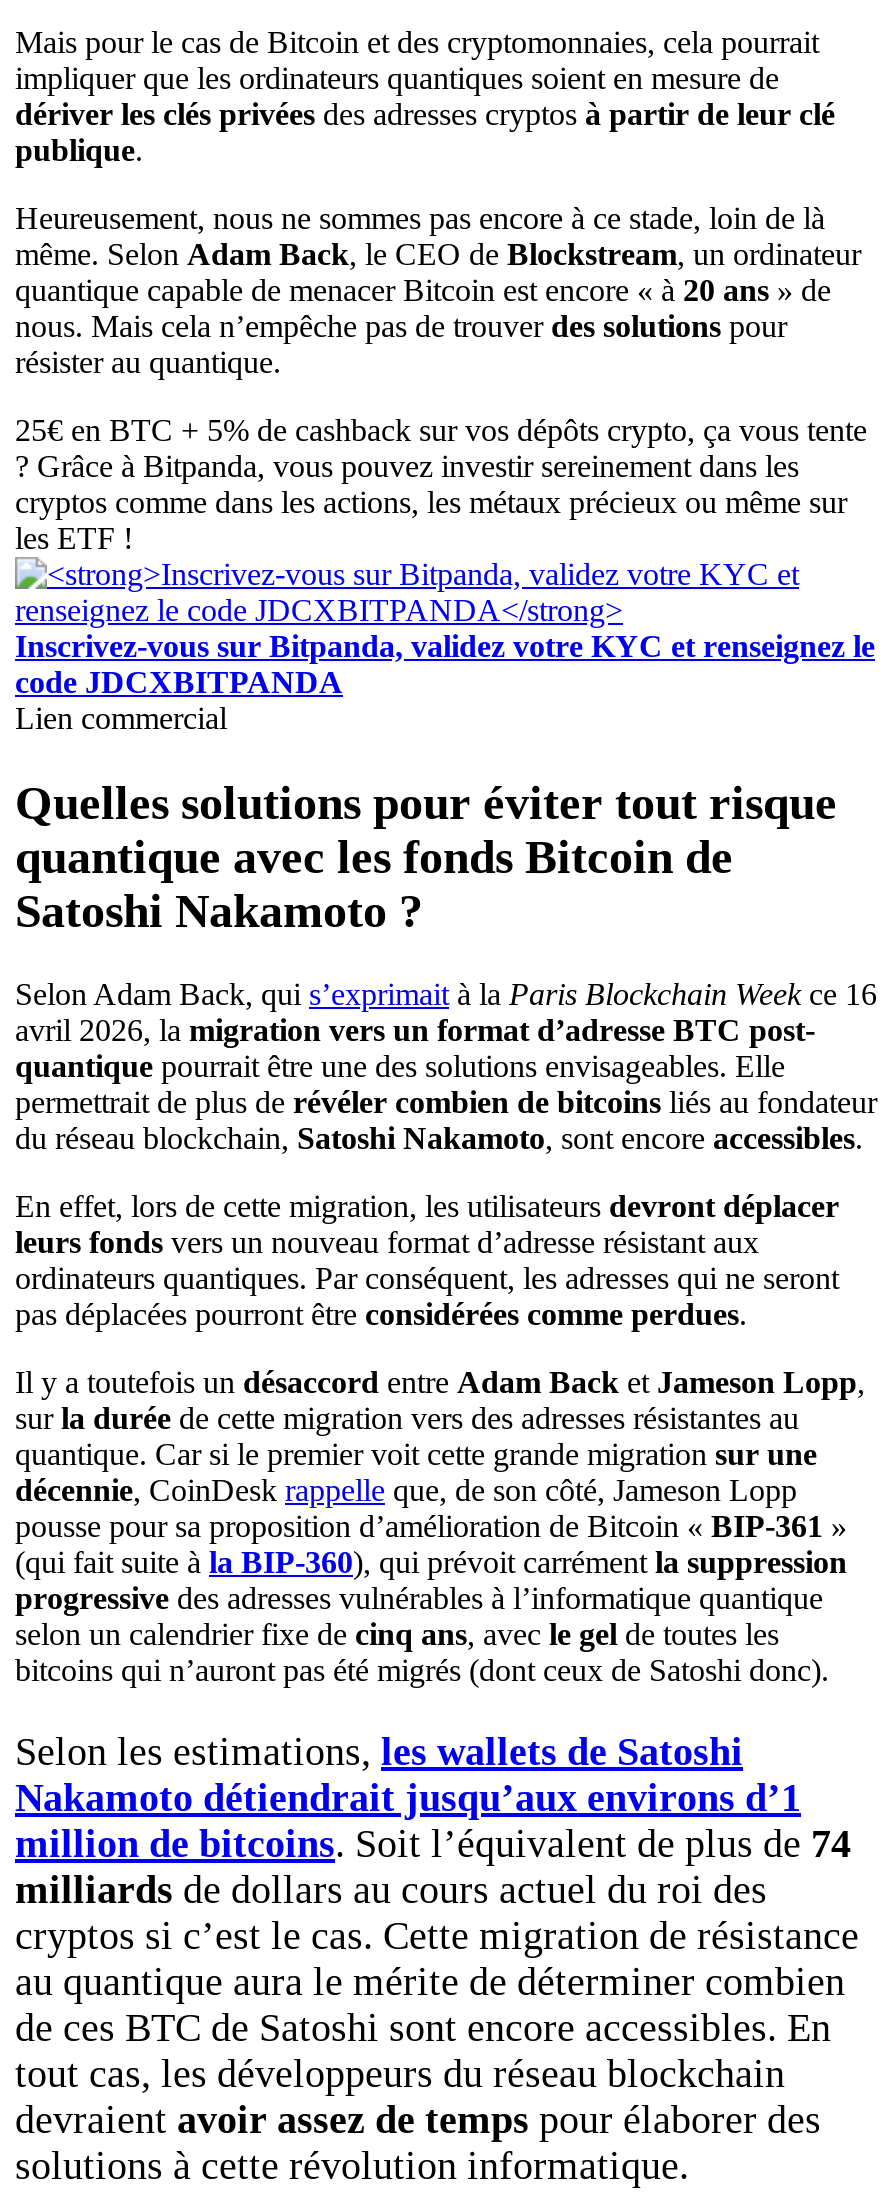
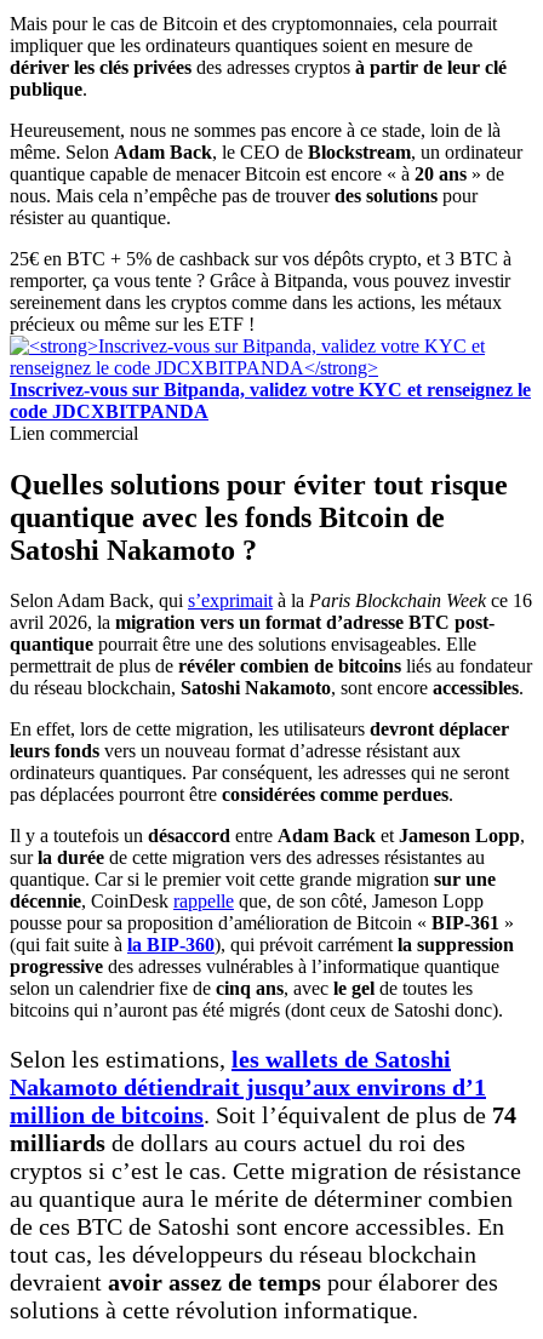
- 25€ en BTC + 5% de cashback sur vos dépôts crypto, ça vous tente
- ? Grâce à Bitpanda, vous pouvez investir sereinement dans les
- cryptos comme dans les actions, les métaux précieux ou même sur
- les ETF !
+ 25€ en BTC + 5% de cashback sur vos dépôts crypto, et 3 BTC à
+ remporter, ça vous tente ? Grâce à Bitpanda, vous pouvez investir
+ sereinement dans les cryptos comme dans les actions, les métaux
+ précieux ou même sur les ETF !
